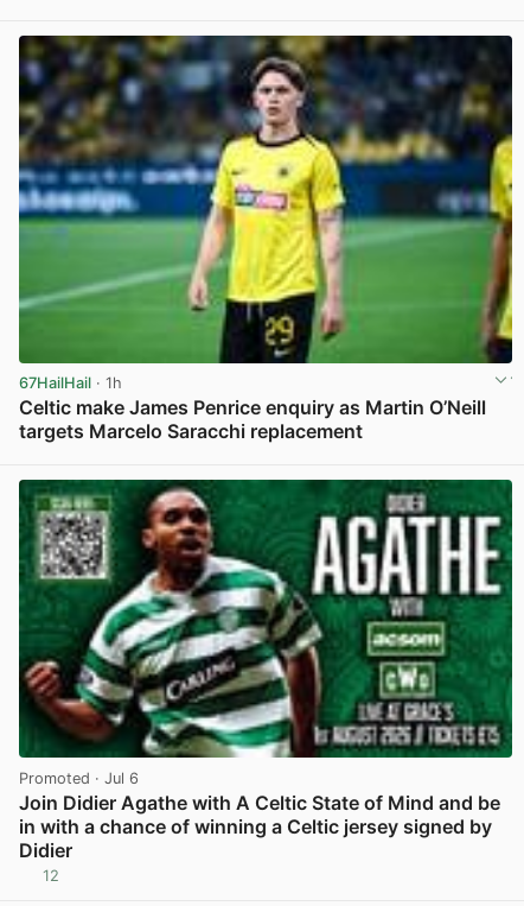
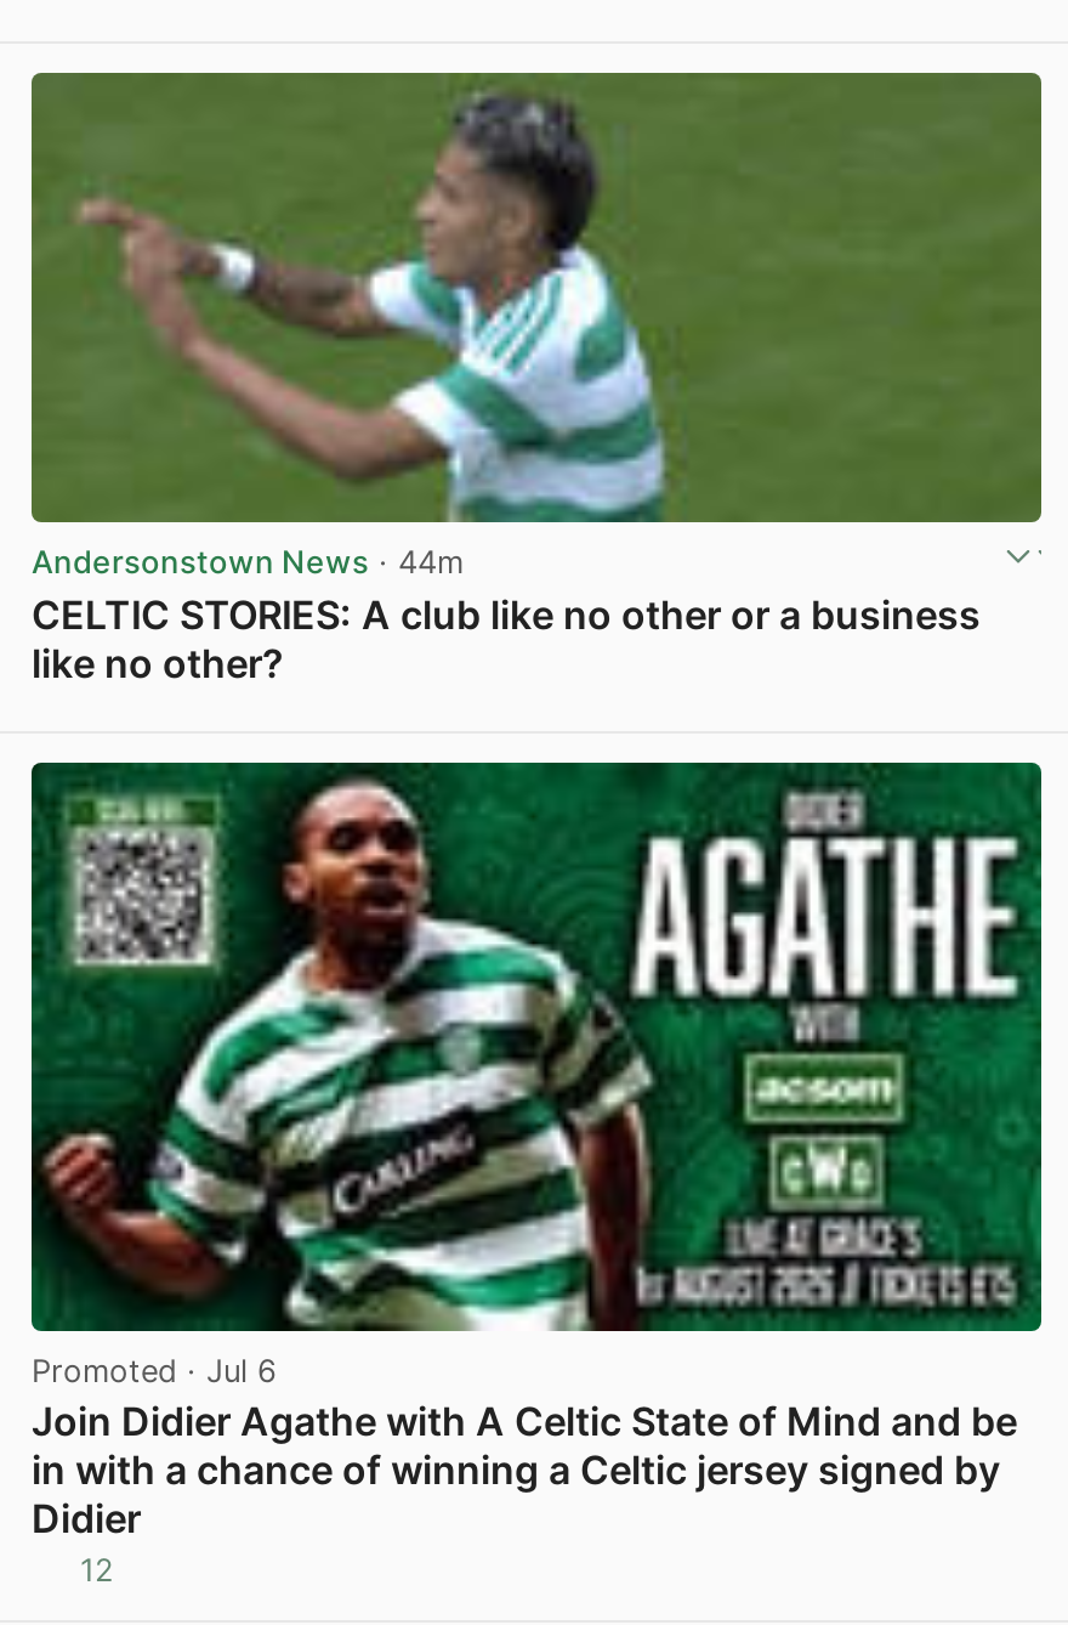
- [image]
- 67HailHail · 1h
- Celtic make James Penrice enquiry as Martin O’Neill
- targets Marcelo Saracchi replacement
+ [image]
+ Andersonstown News · 44m
+ CELTIC STORIES: A club like no other or a business
+ like no other?
